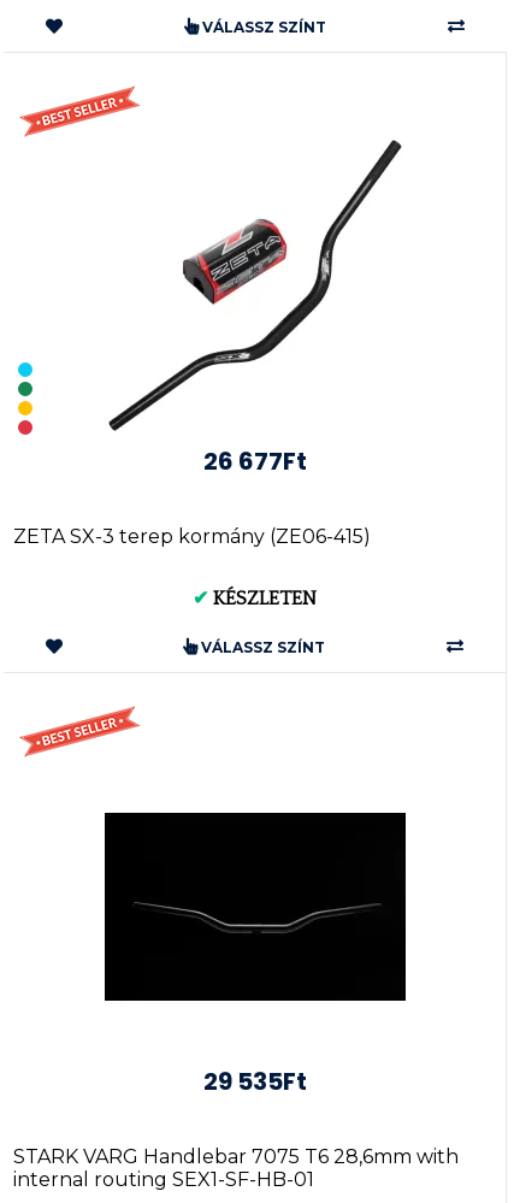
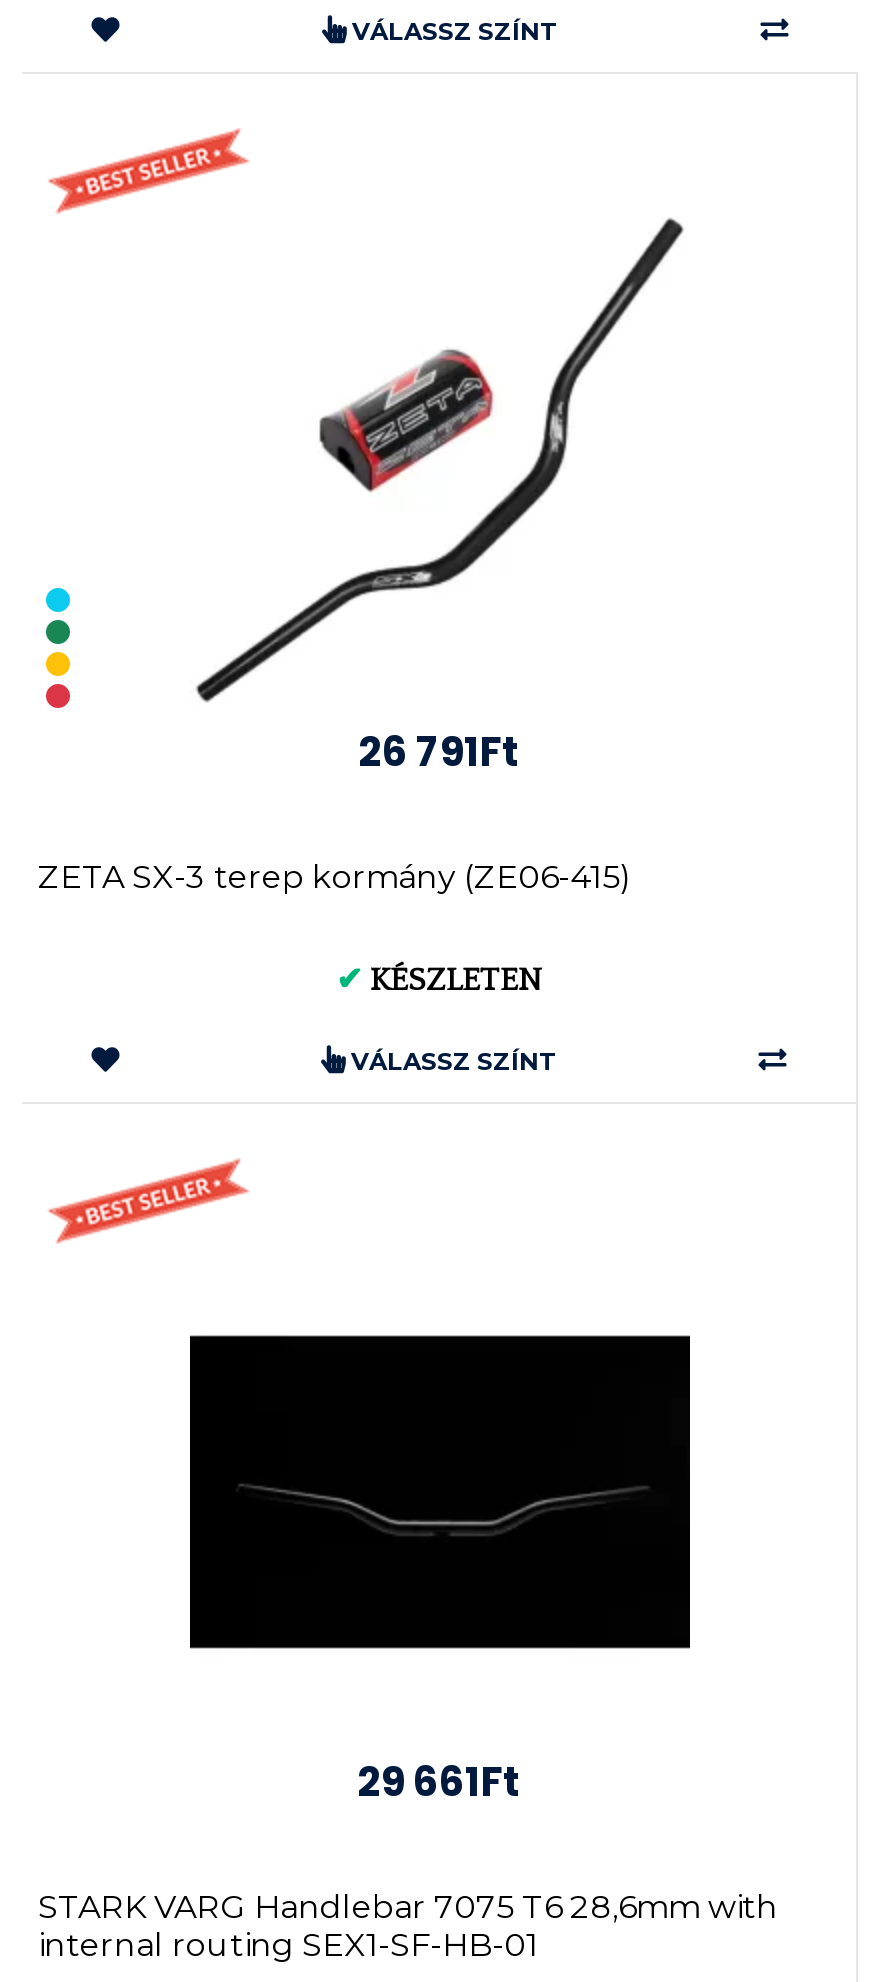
- 26 677Ft
+ 26 791Ft

- 29 535Ft
+ 29 661Ft
